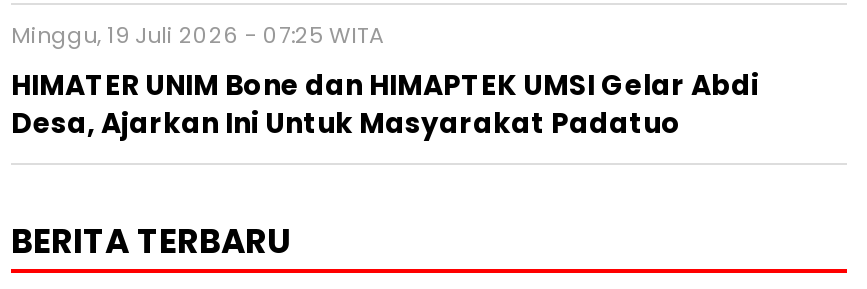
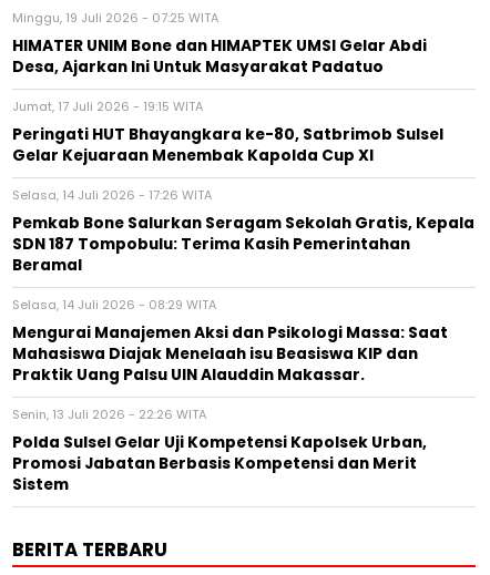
+ Jumat, 17 Juli 2026 - 19:15 WITA
+ Peringati HUT Bhayangkara ke-80, Satbrimob Sulsel
+ Gelar Kejuaraan Menembak Kapolda Cup XI
+ Selasa, 14 Juli 2026 - 17:26 WITA
+ Pemkab Bone Salurkan Seragam Sekolah Gratis, Kepala
+ SDN 187 Tompobulu: Terima Kasih Pemerintahan
+ Beramal
+ Selasa, 14 Juli 2026 - 08:29 WITA
+ Mengurai Manajemen Aksi dan Psikologi Massa: Saat
+ Mahasiswa Diajak Menelaah isu Beasiswa KIP dan
+ Praktik Uang Palsu UIN Alauddin Makassar.
+ Senin, 13 Juli 2026 - 22:26 WITA
+ Polda Sulsel Gelar Uji Kompetensi Kapolsek Urban,
+ Promosi Jabatan Berbasis Kompetensi dan Merit
+ Sistem
